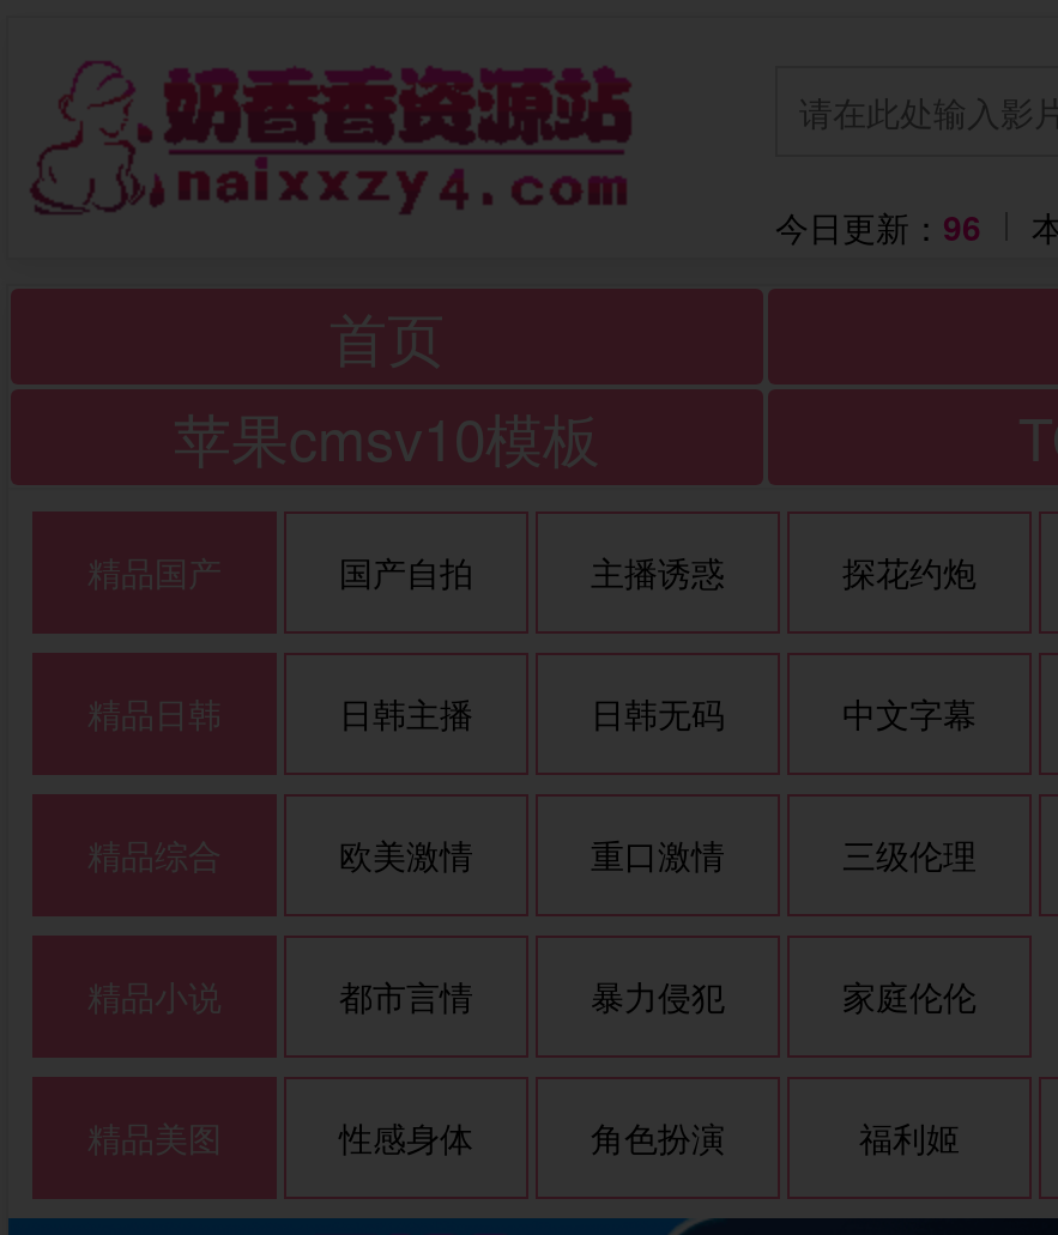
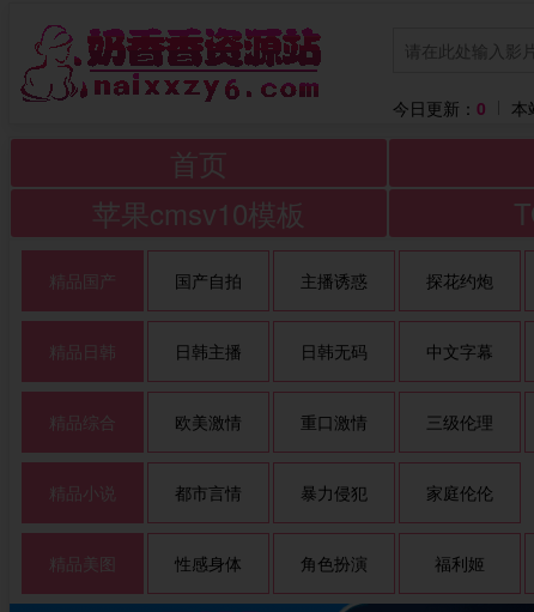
- 今日更新：96
+ 今日更新：0
